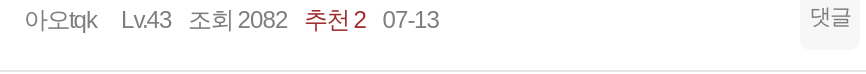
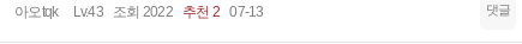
- Lv.43 조회 2082 추천 2 07-13
+ Lv.43 조회 2022 추천 2 07-13
